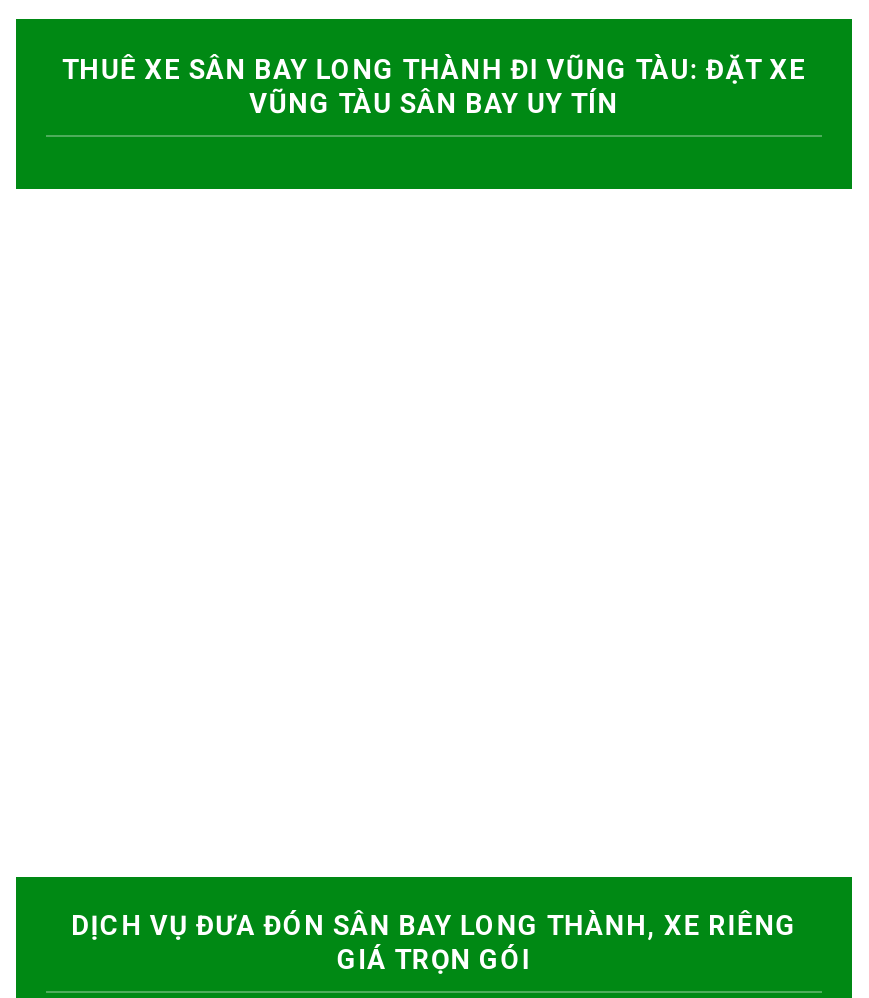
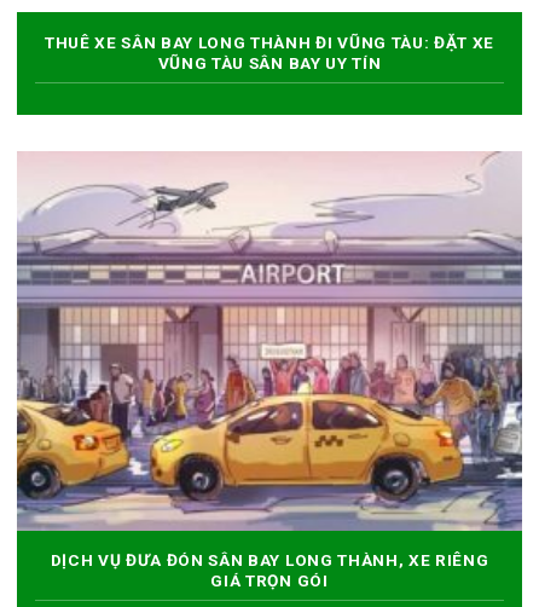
+ [image]
